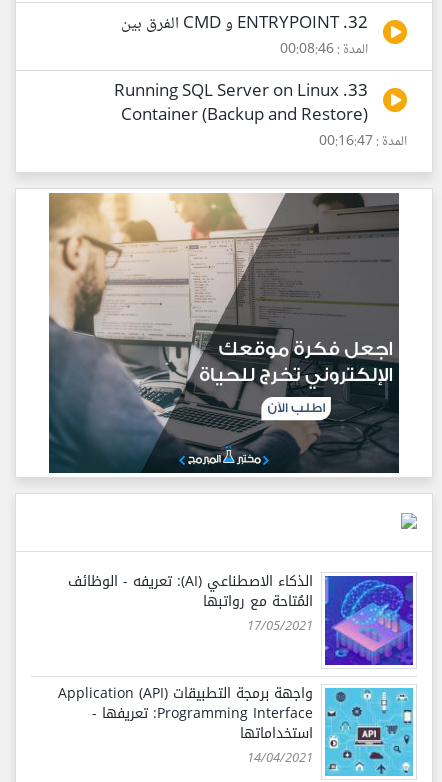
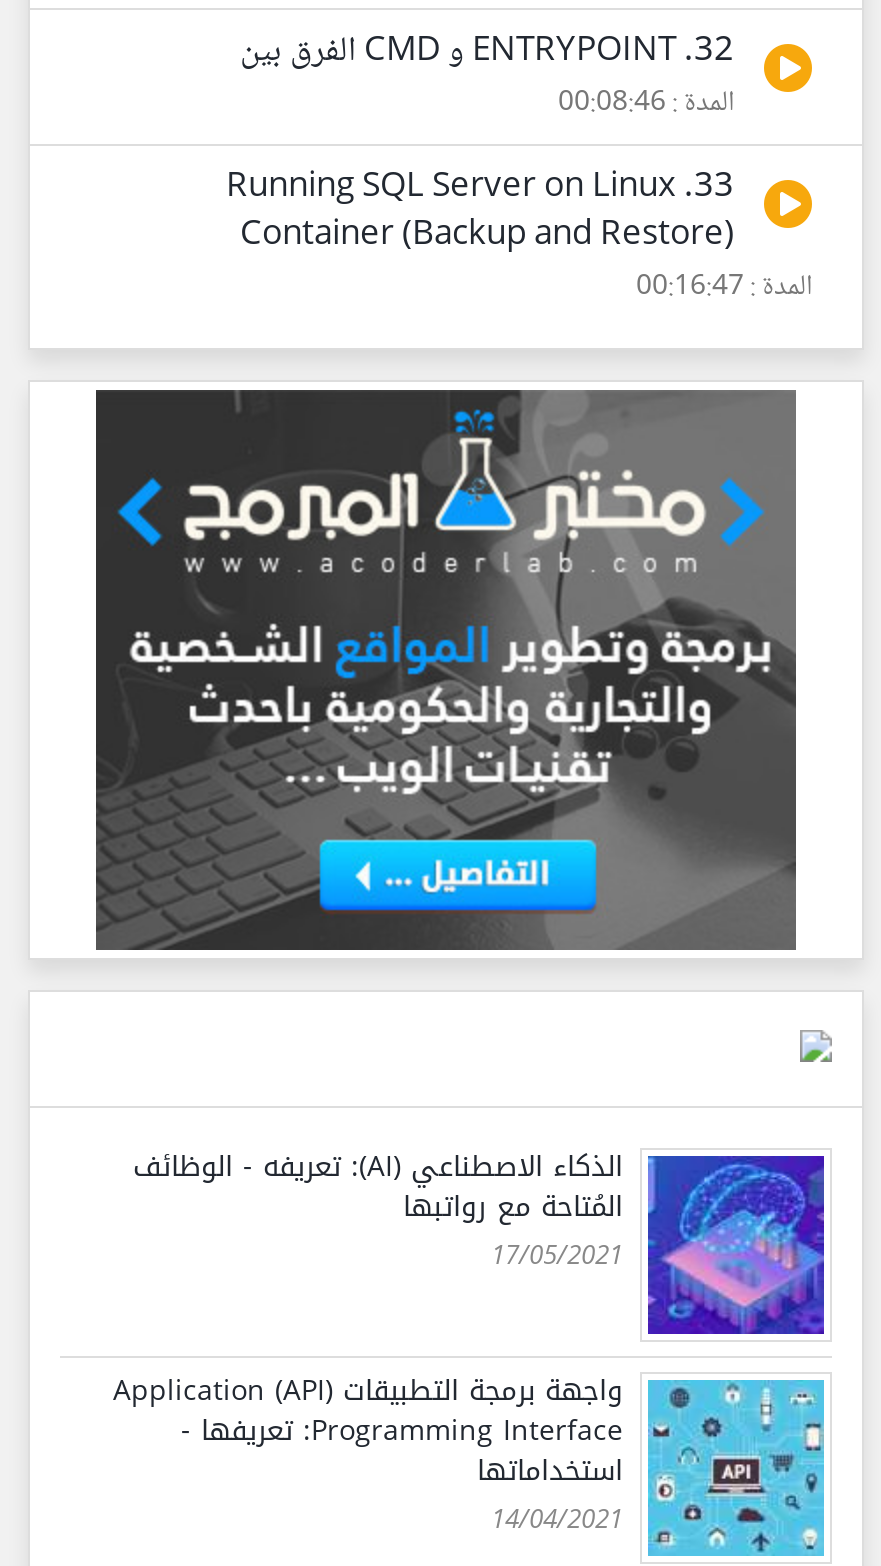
- [image]
+ [image]
